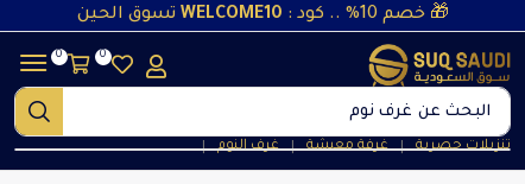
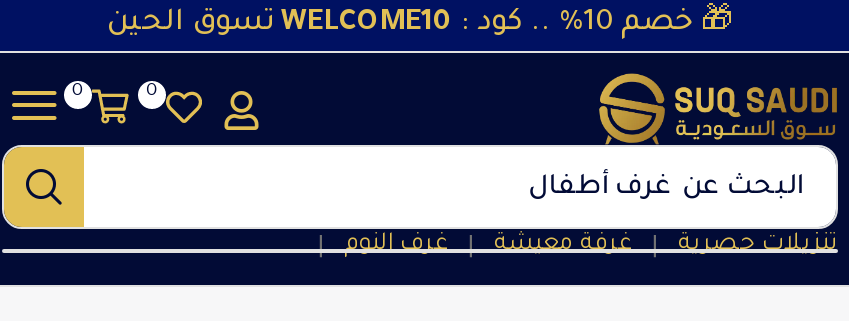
- البحث عن غرف نوم
+ البحث عن غرف طعام
